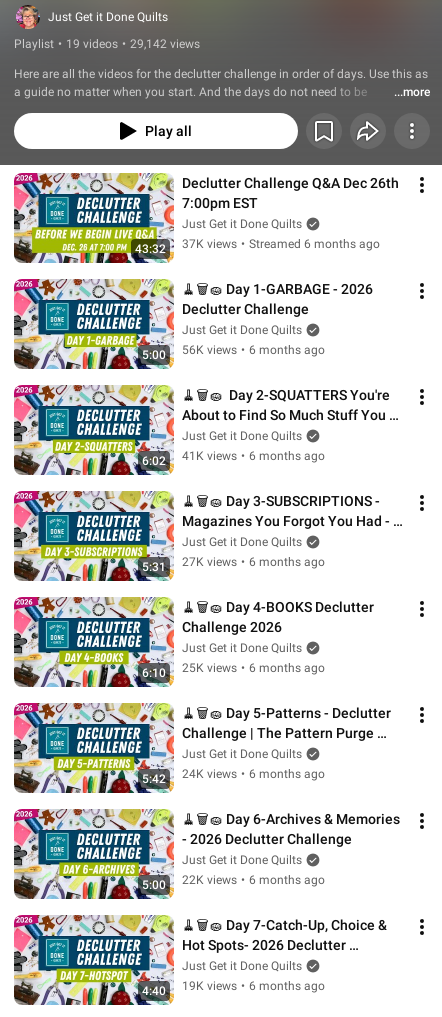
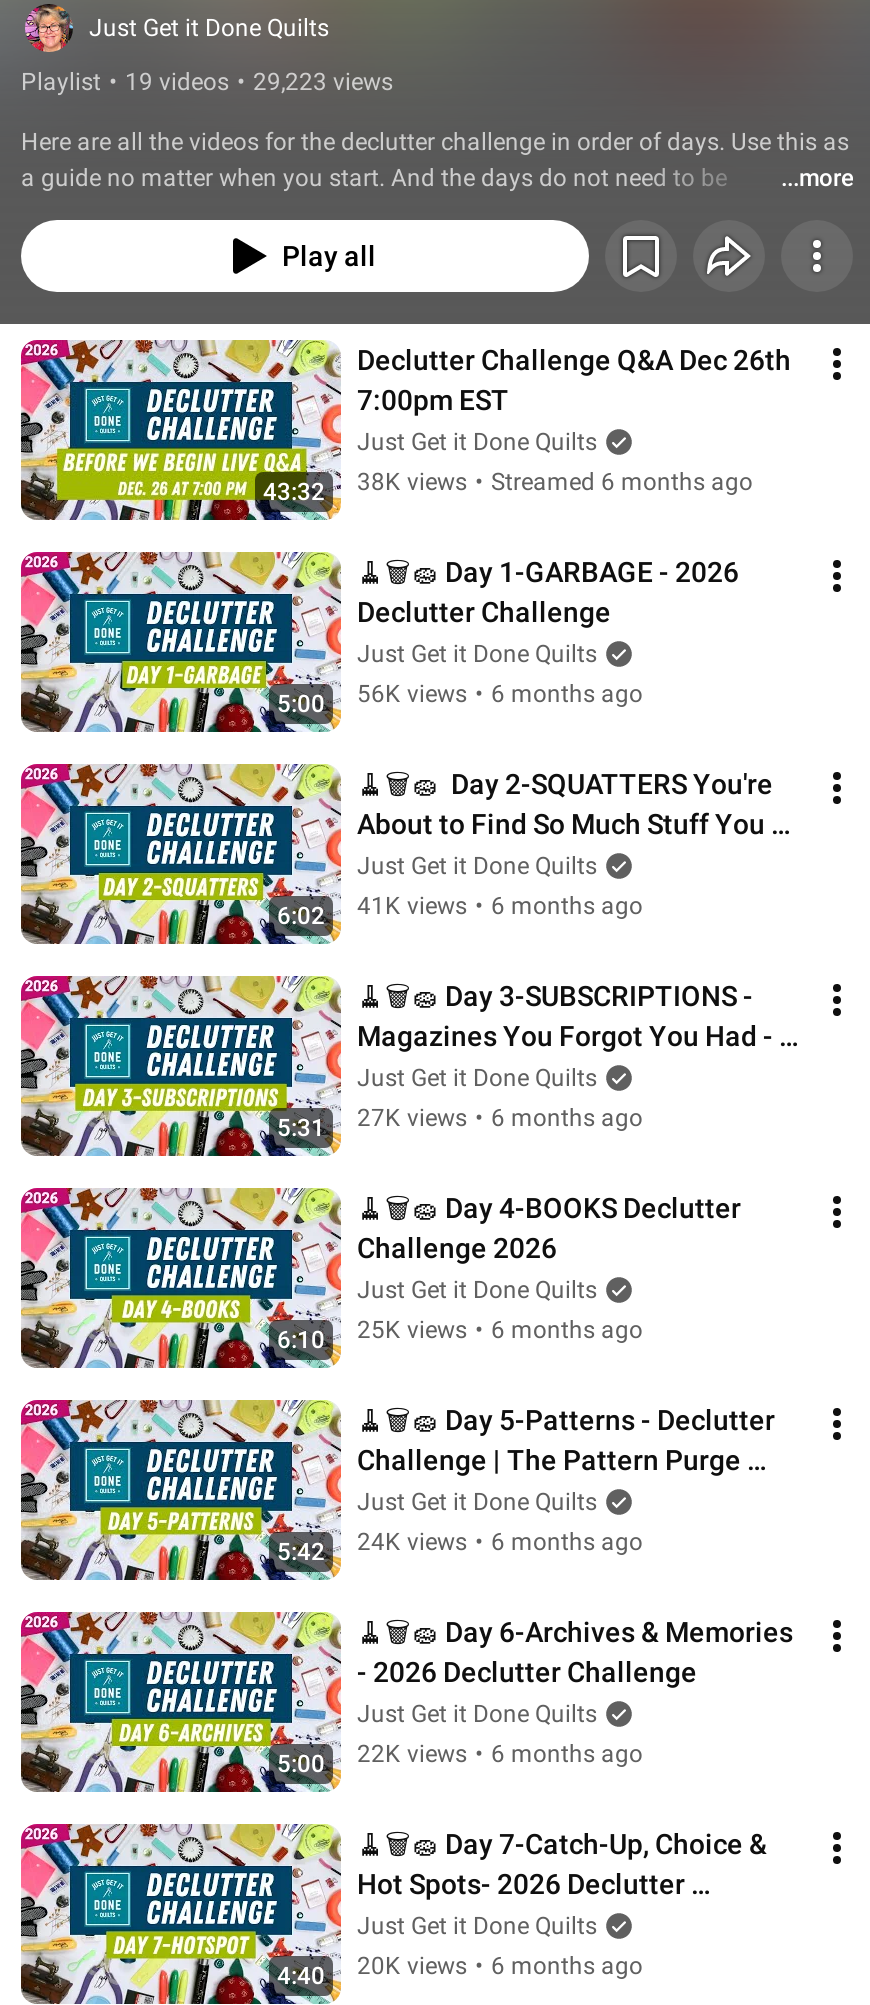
- Playlist • 19 videos • 29,142 views
+ Playlist • 19 videos • 29,223 views

- 37K views • Streamed 6 months ago
+ 38K views • Streamed 6 months ago

- 19K views • 6 months ago
+ 20K views • 6 months ago
